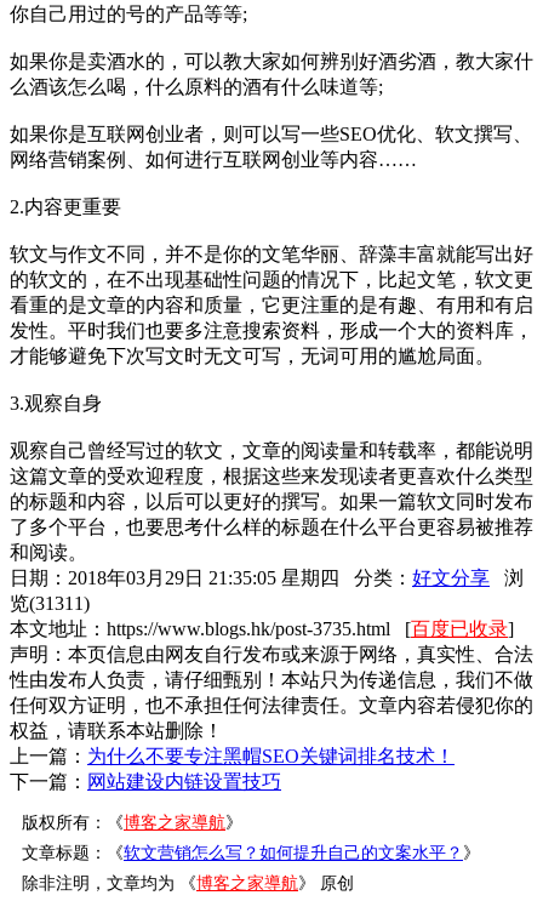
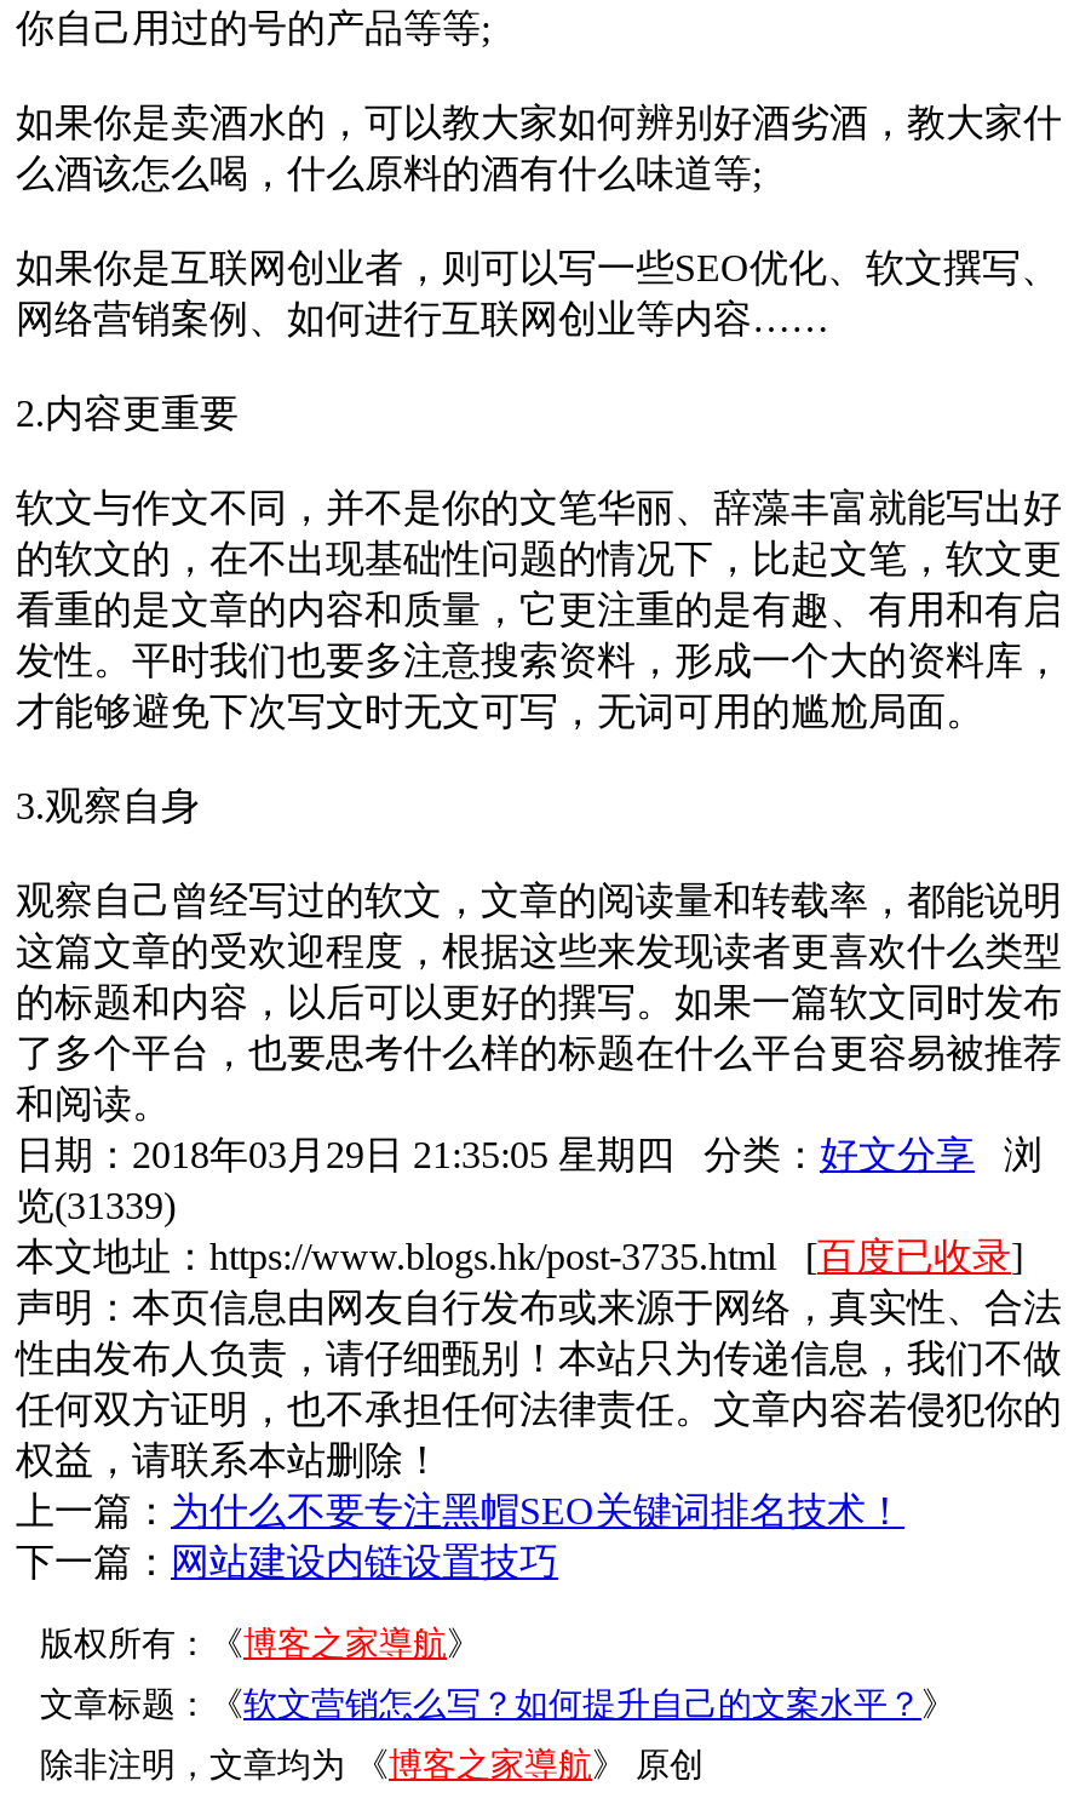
- 览(31311)
+ 览(31339)
